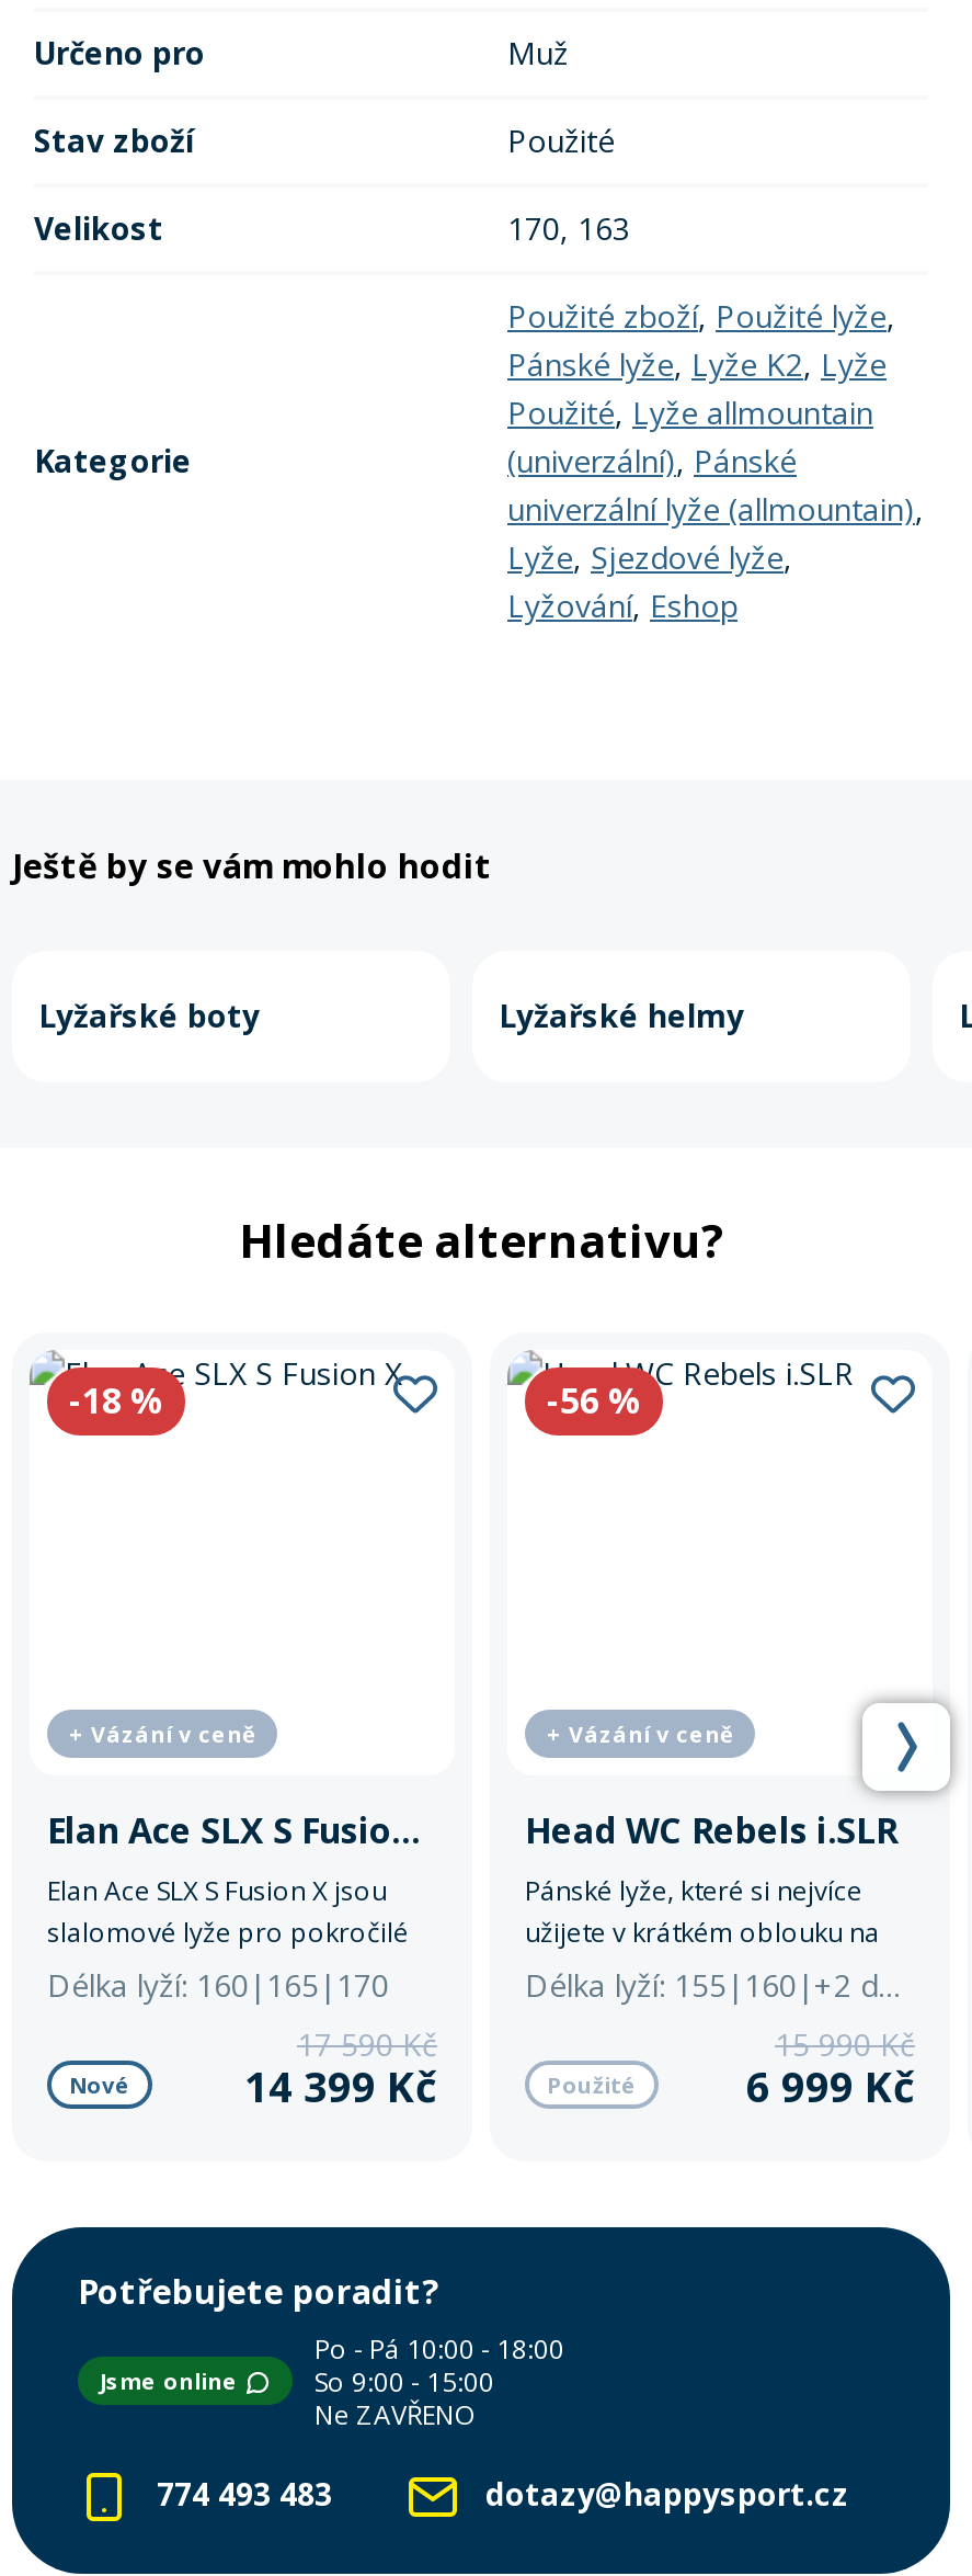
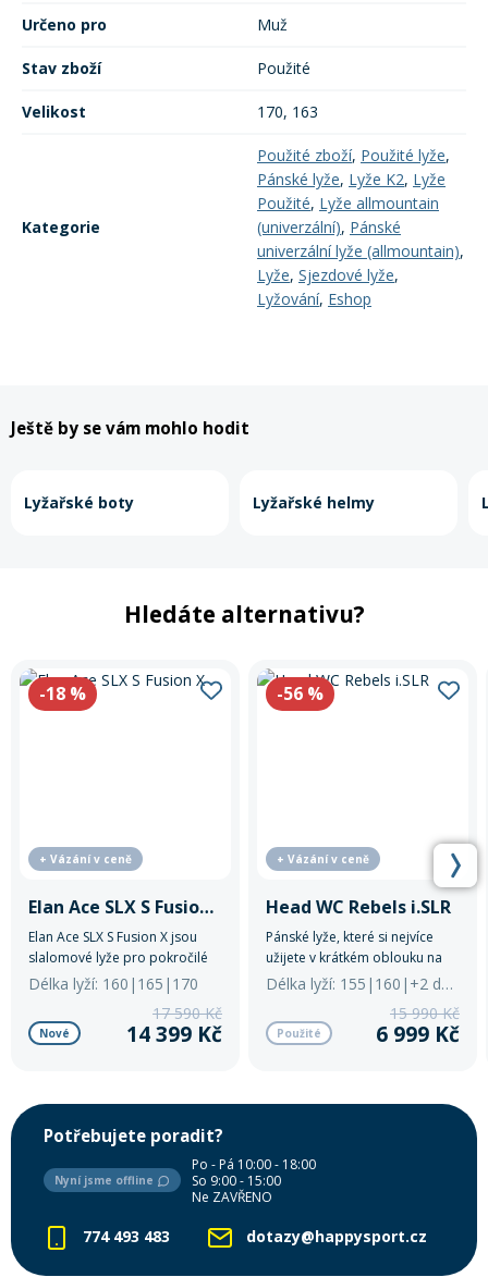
- Jsme online
+ Nyní jsme offline
